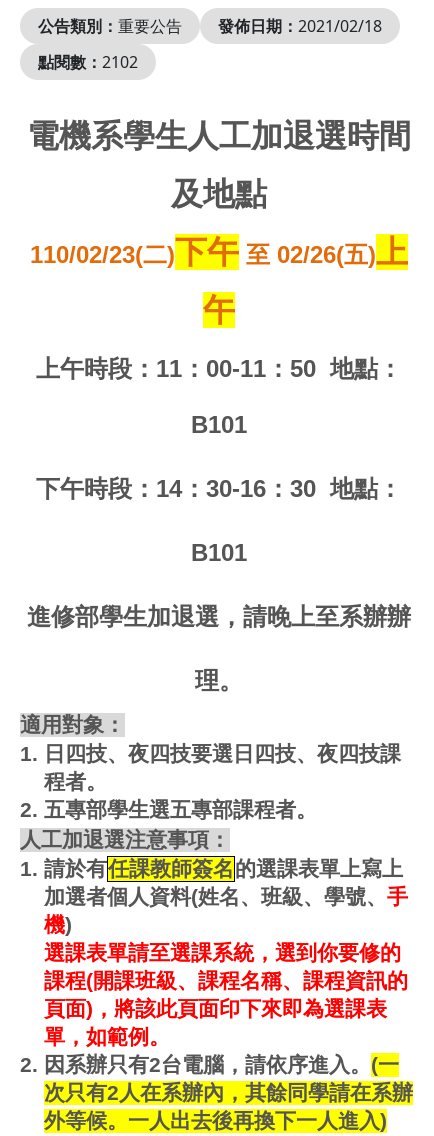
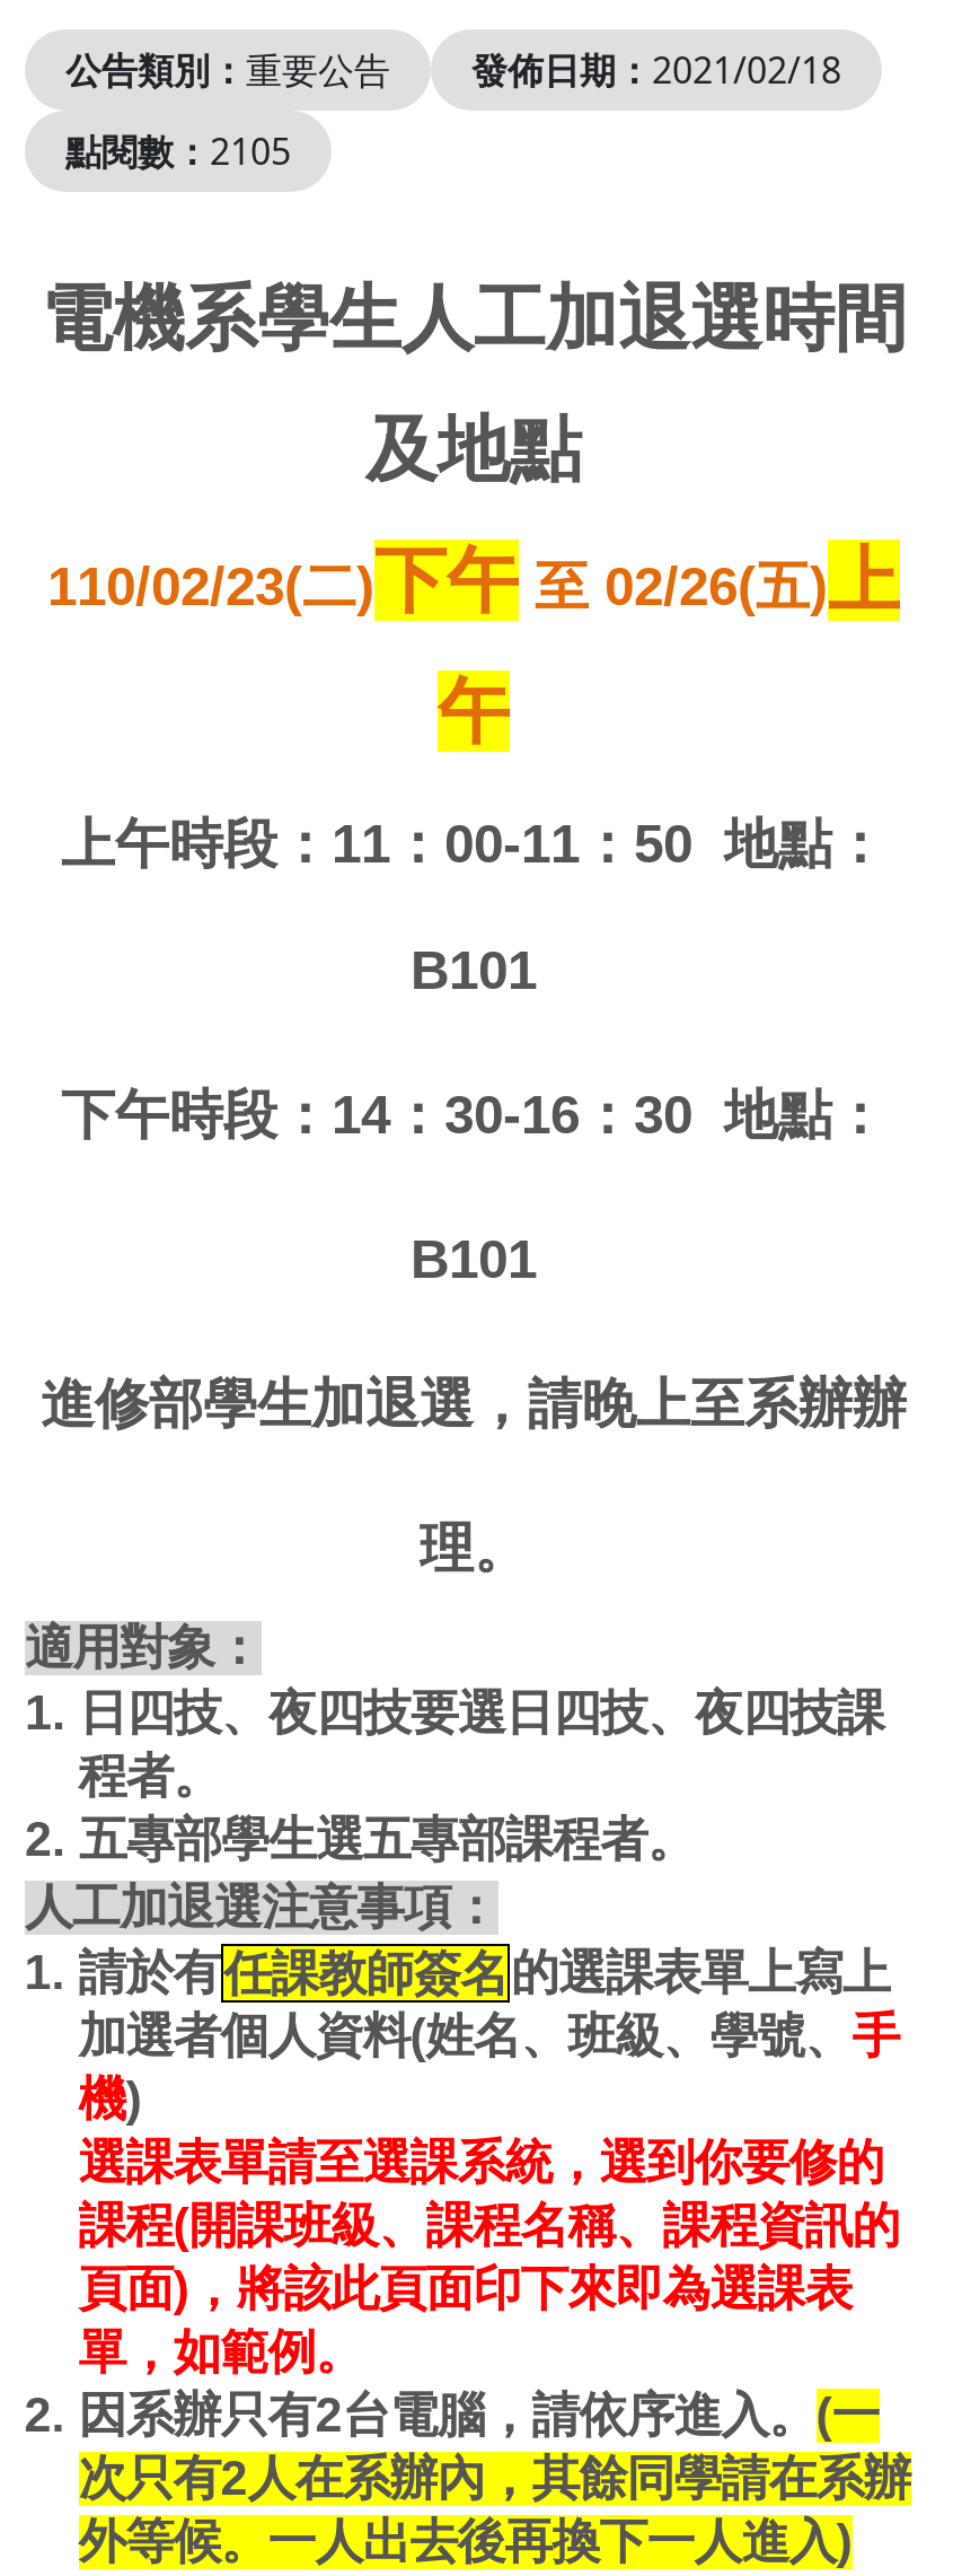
- 點閱數：2102
+ 點閱數：2105
